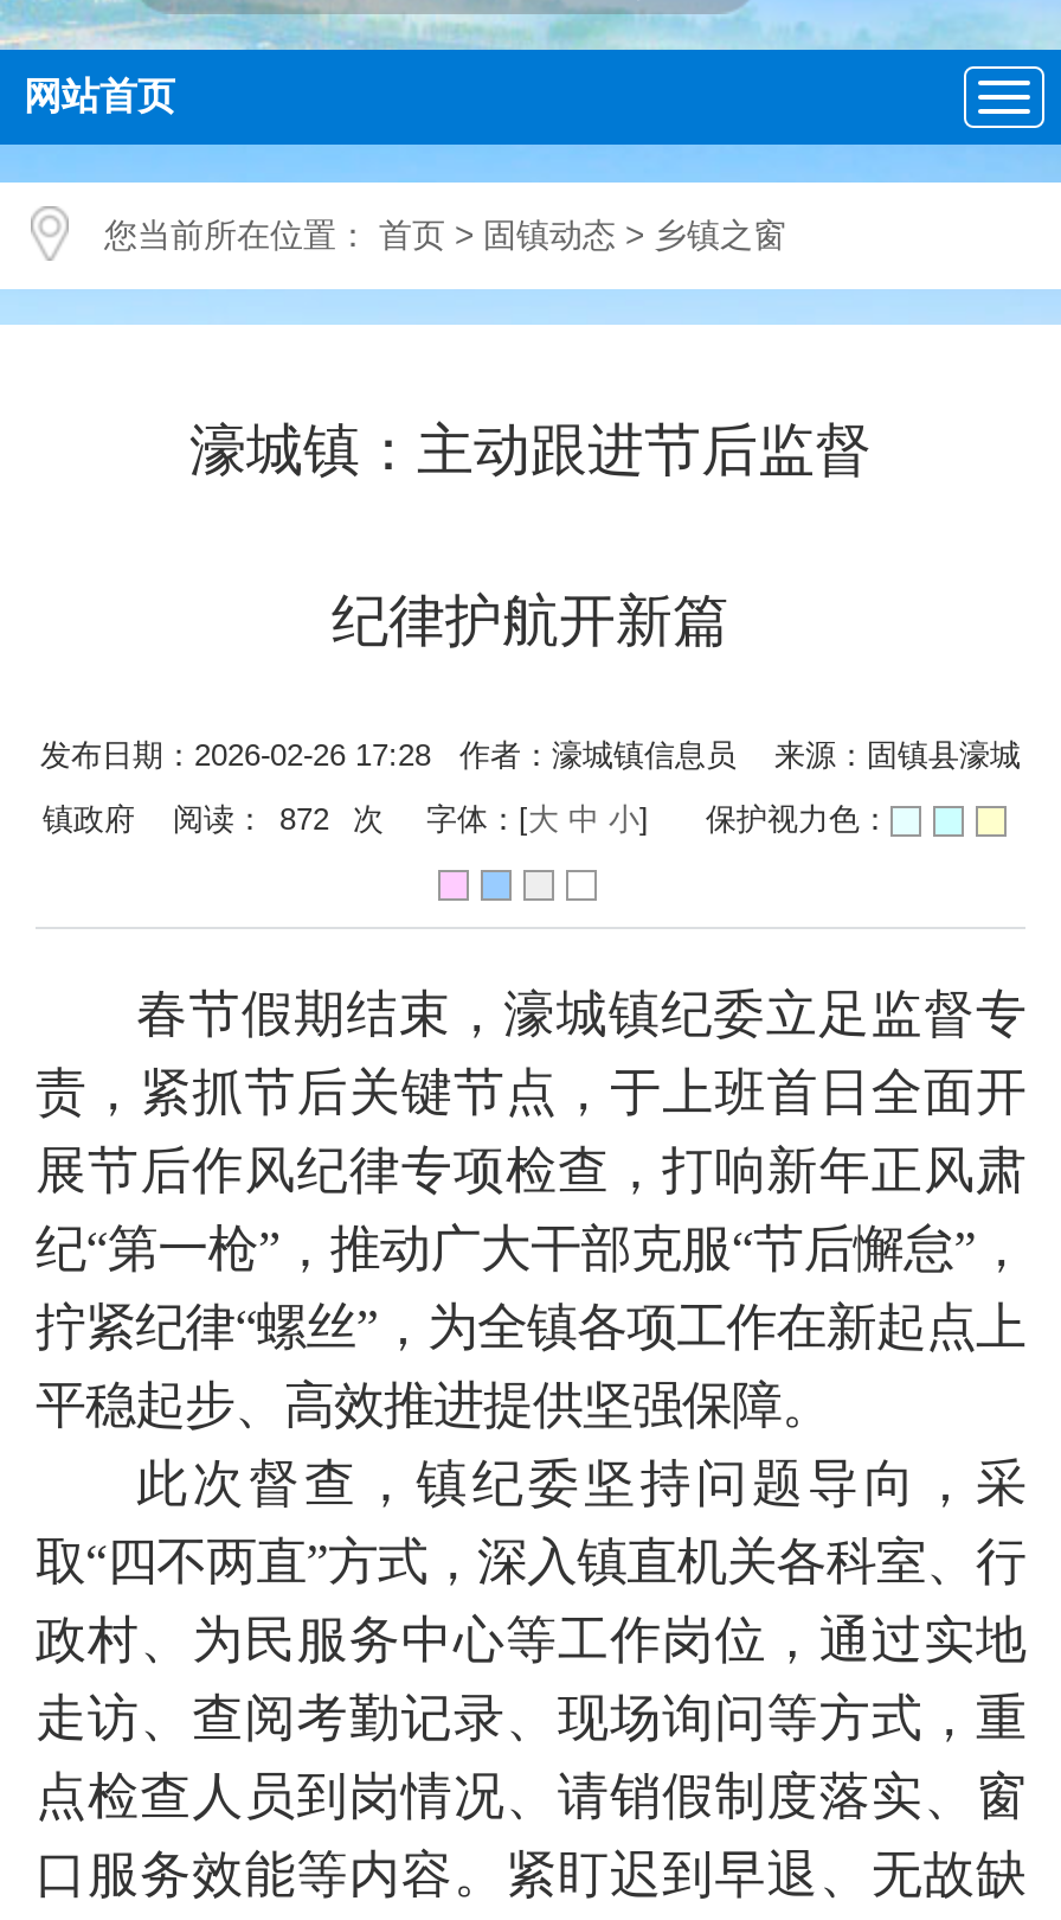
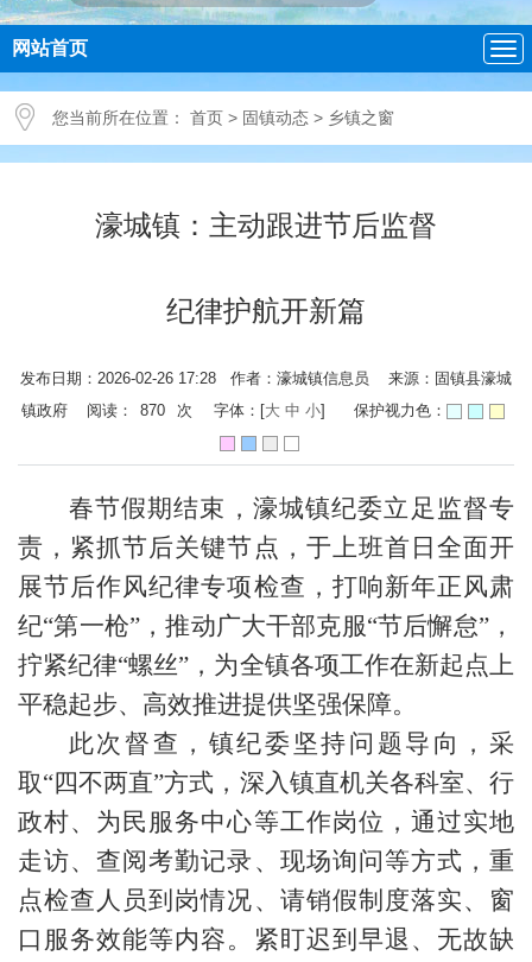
- 镇政府 阅读： 872 次 字体：[大 中 小]
+ 镇政府 阅读： 870 次 字体：[大 中 小]
